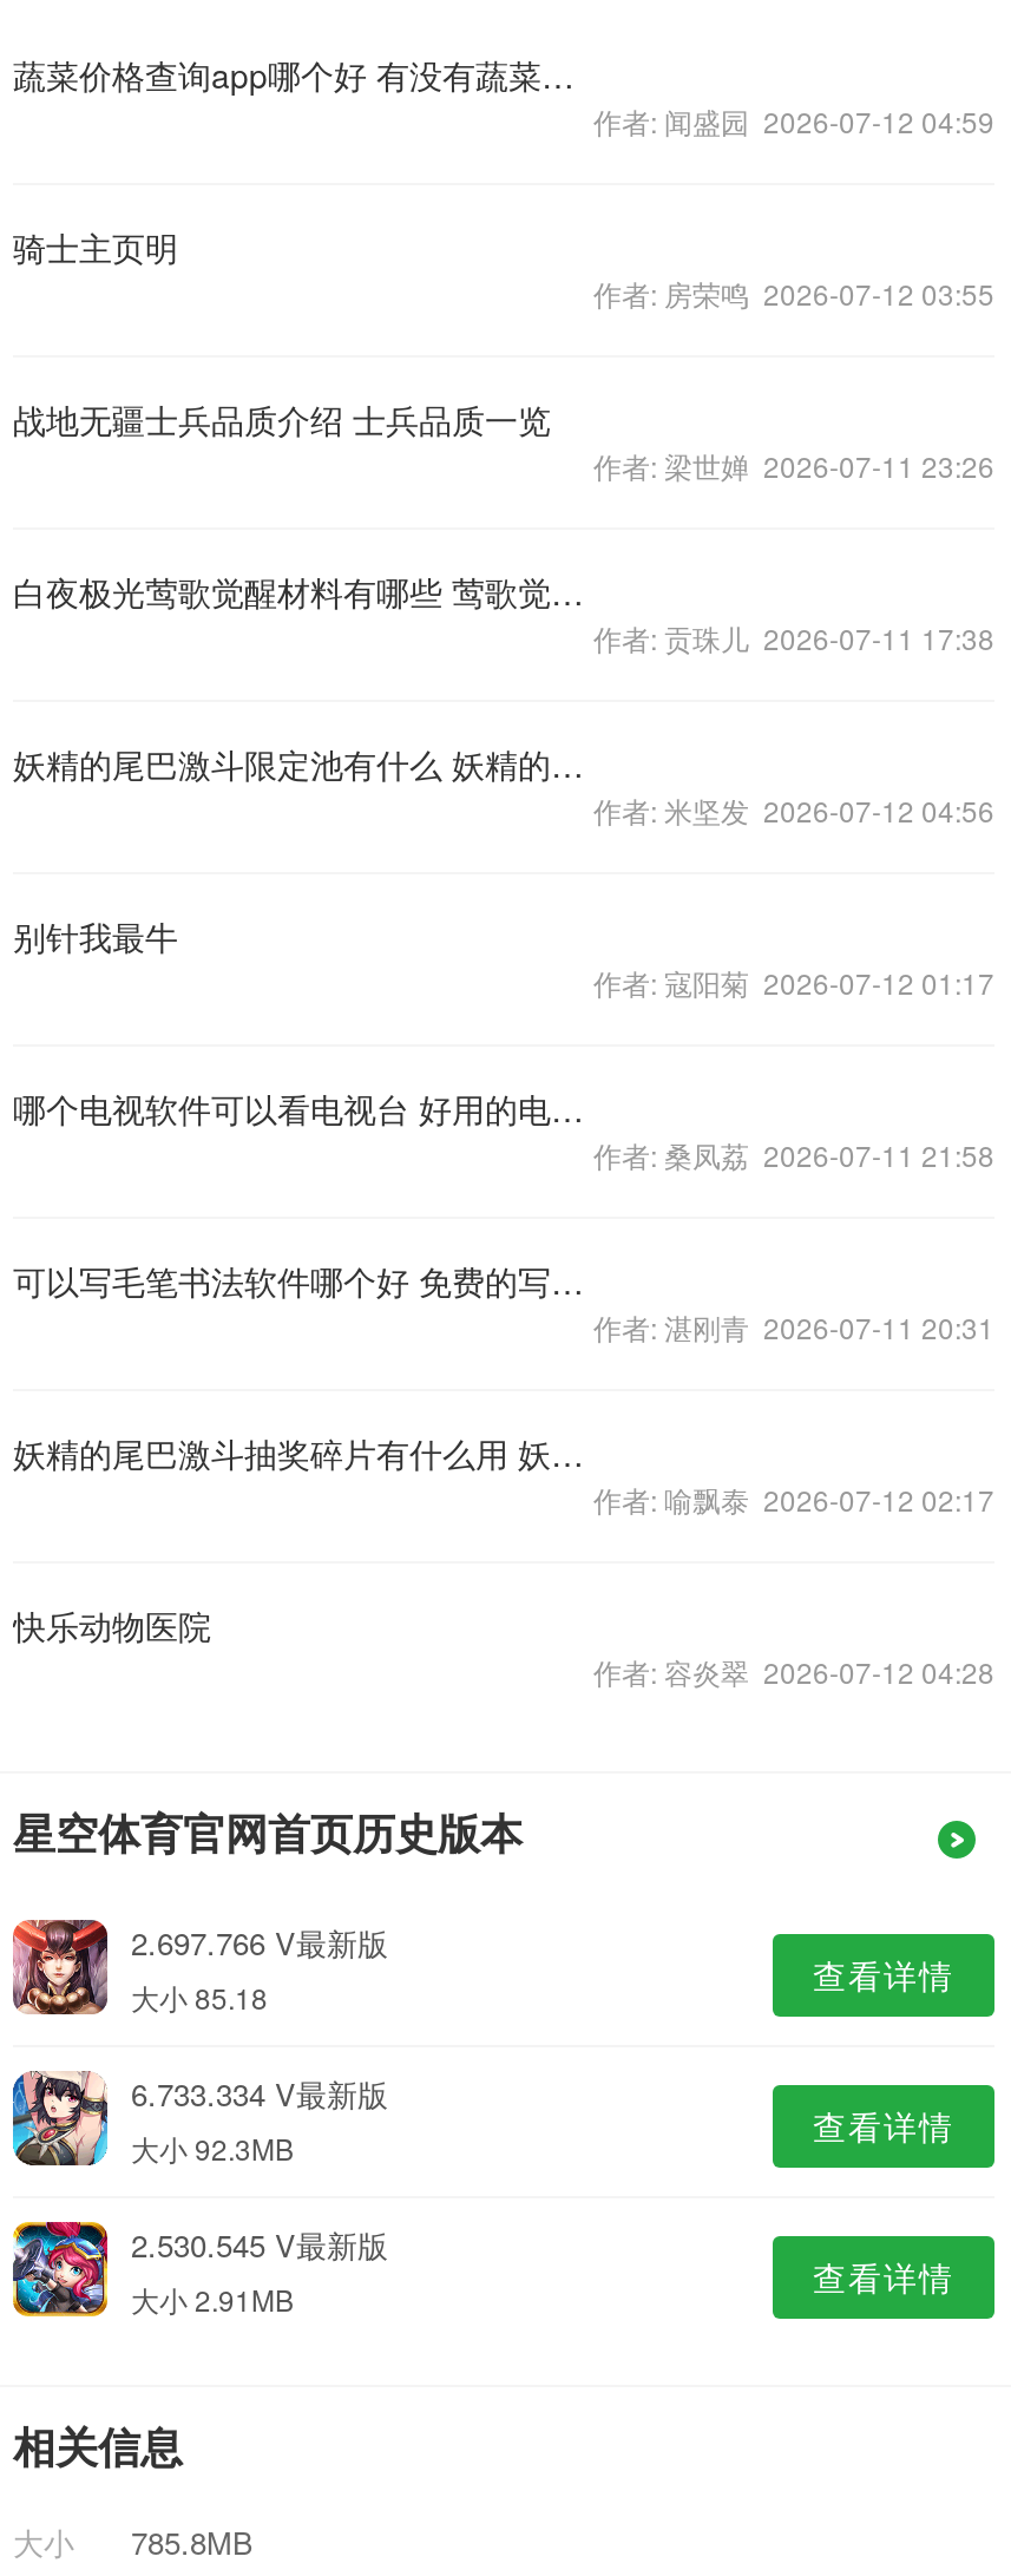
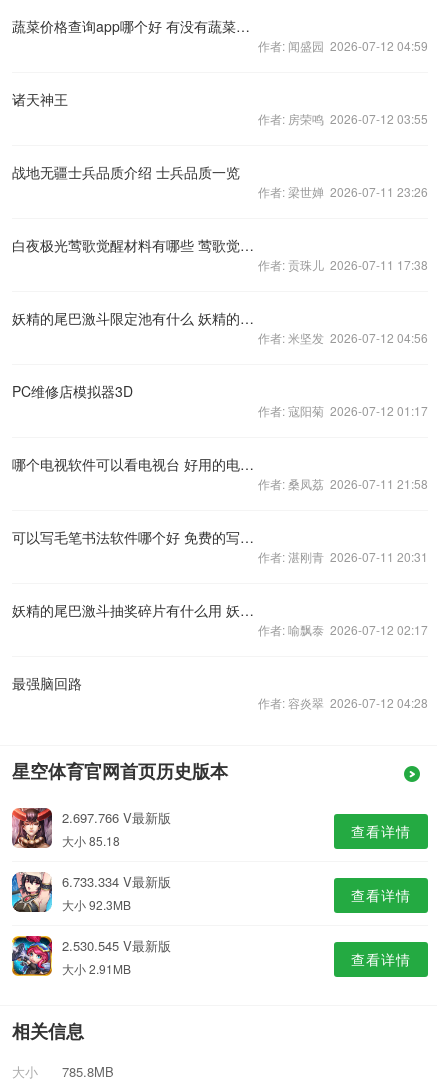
- 骑士主页明
+ 诸天神王

- 别针我最牛
+ PC维修店模拟器3D

- 快乐动物医院
+ 最强脑回路
